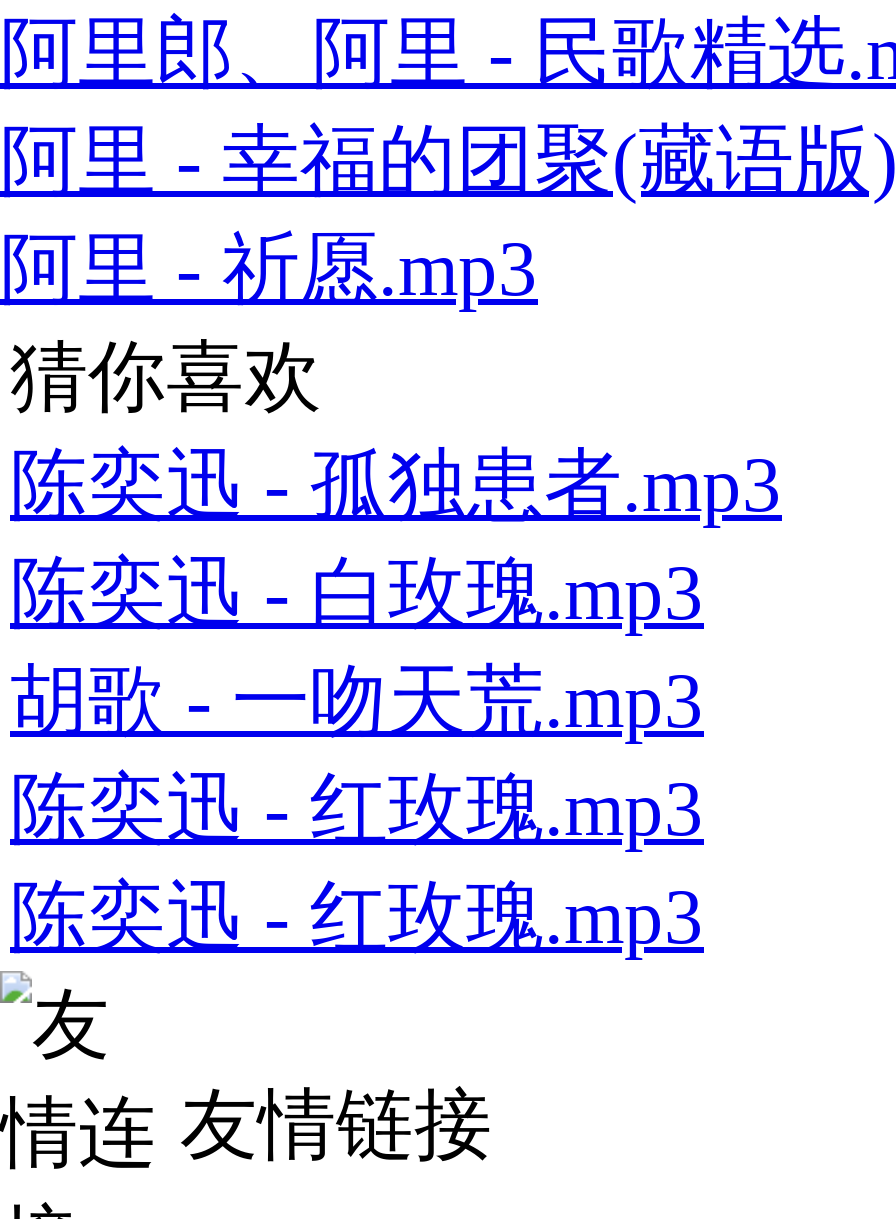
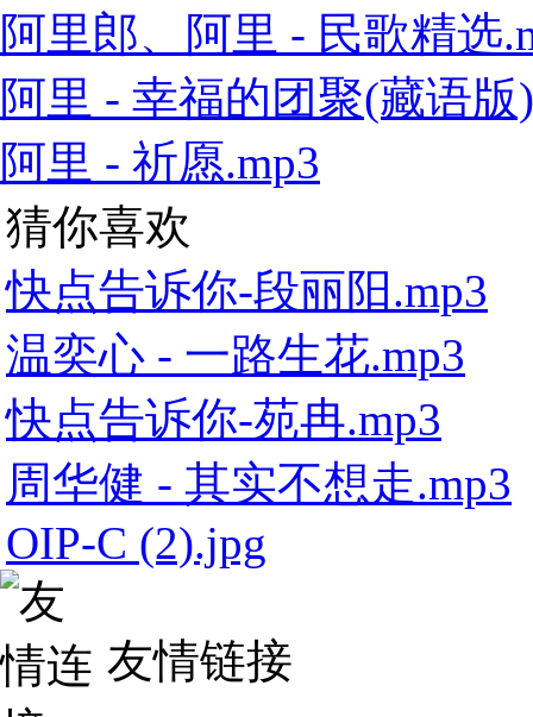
- 陈奕迅 - 孤独患者.mp3
- 陈奕迅 - 白玫瑰.mp3
- 胡歌 - 一吻天荒.mp3
- 陈奕迅 - 红玫瑰.mp3
- 陈奕迅 - 红玫瑰.mp3
+ 快点告诉你-段丽阳.mp3
+ 温奕心 - 一路生花.mp3
+ 快点告诉你-苑冉.mp3
+ 周华健 - 其实不想走.mp3
+ OIP-C (2).jpg
